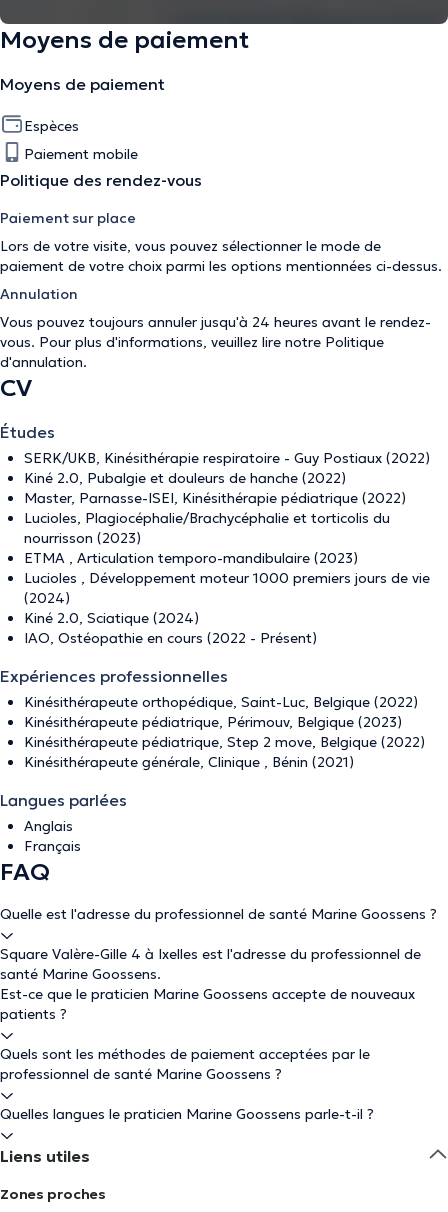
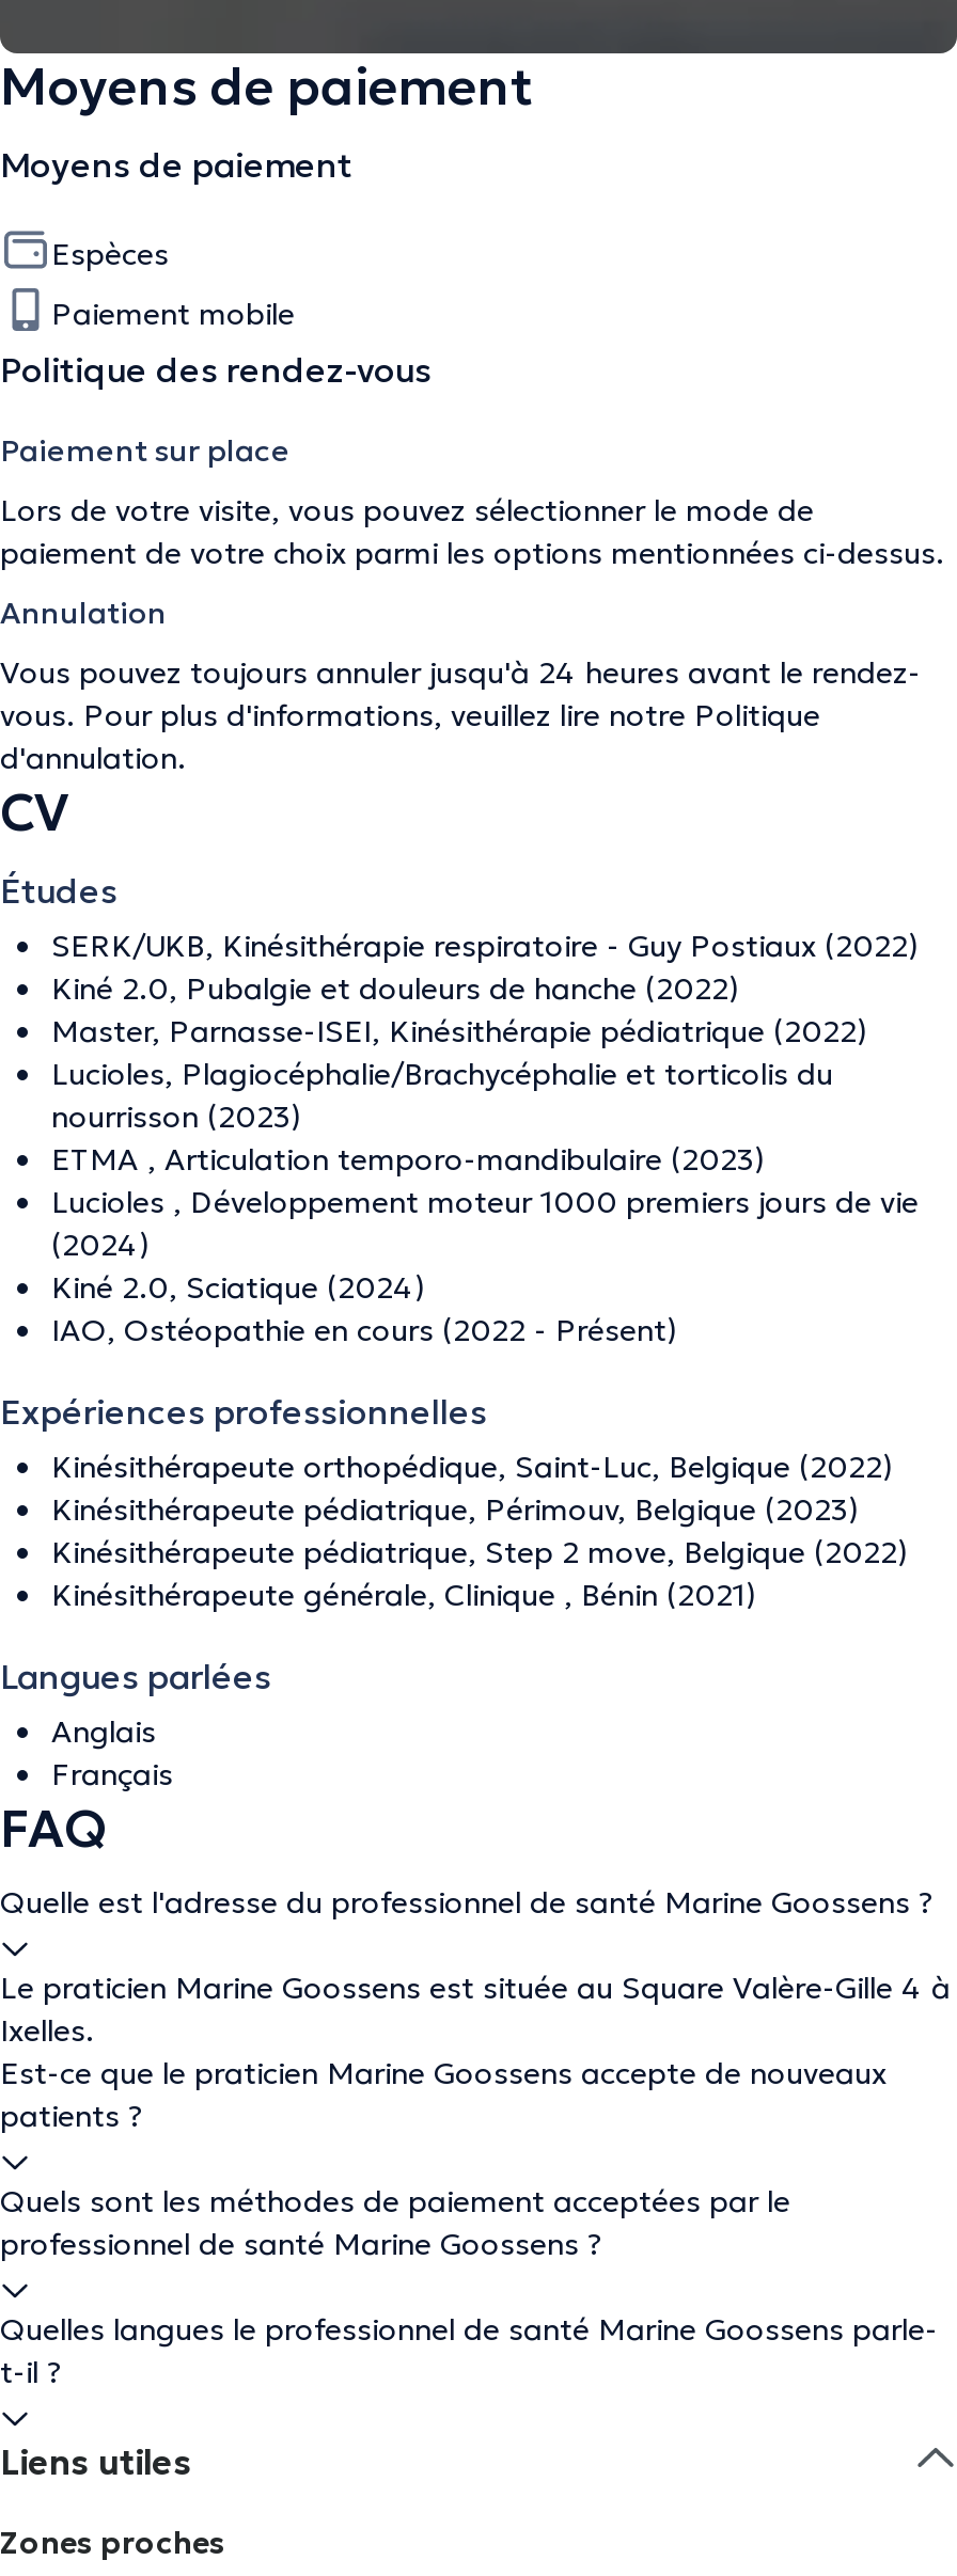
moved up: Quelle est l'adresse du professionnel de santé Marine Goossens ?

- Square Valère-Gille 4 à Ixelles est l'adresse du professionnel de
- santé Marine Goossens.
+ Le praticien Marine Goossens est située au Square Valère-Gille 4 à
+ Ixelles.

moved up: Est-ce que le praticien Marine Goossens accepte de nouveaux | patients ? | Quels sont les méthodes de paiement acceptées par le | professionnel de santé Marine Goossens ?

- Quelles langues le praticien Marine Goossens parle-t-il ?
+ Quelles langues le professionnel de santé Marine Goossens parle-
+ t-il ?
